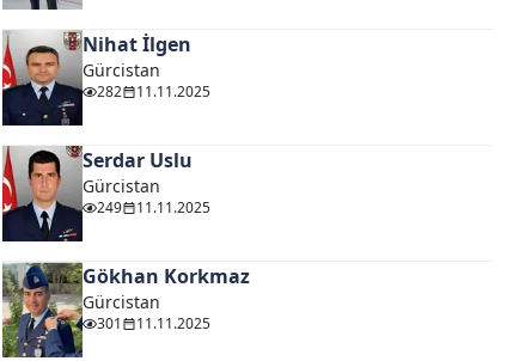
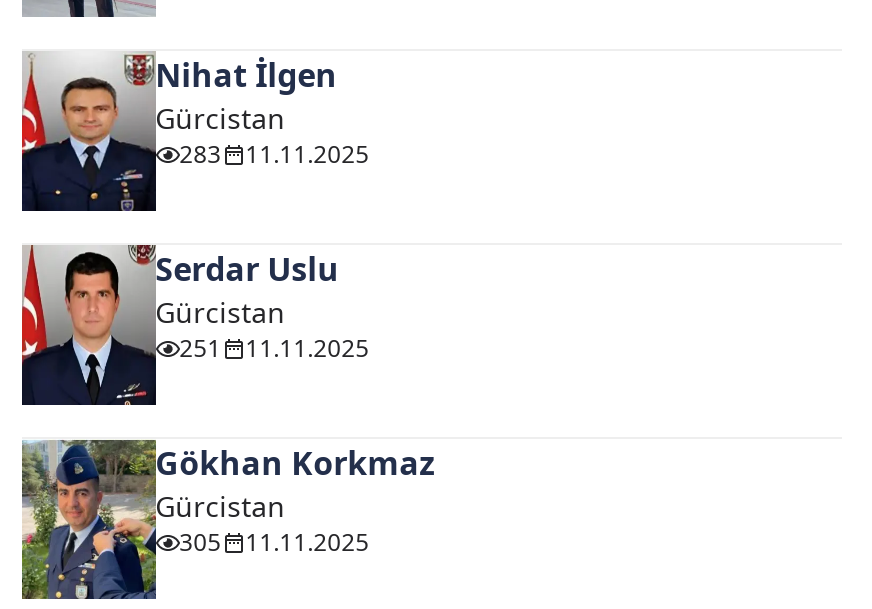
- 282 11.11.2025
+ 283 11.11.2025

- 249 11.11.2025
+ 251 11.11.2025

- 301 11.11.2025
+ 305 11.11.2025
